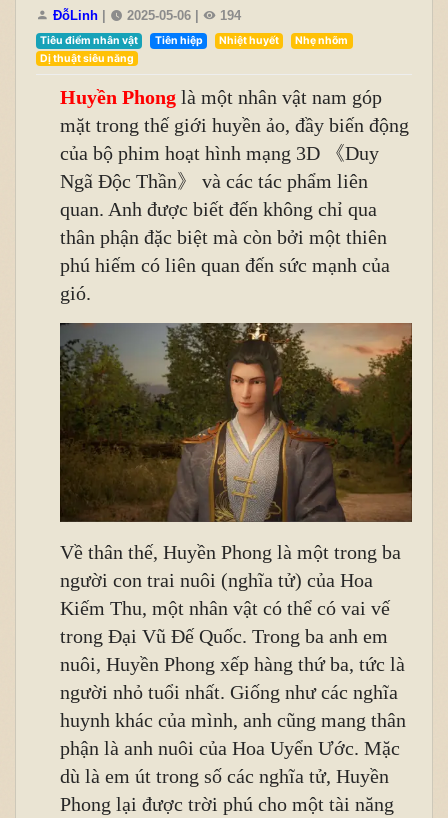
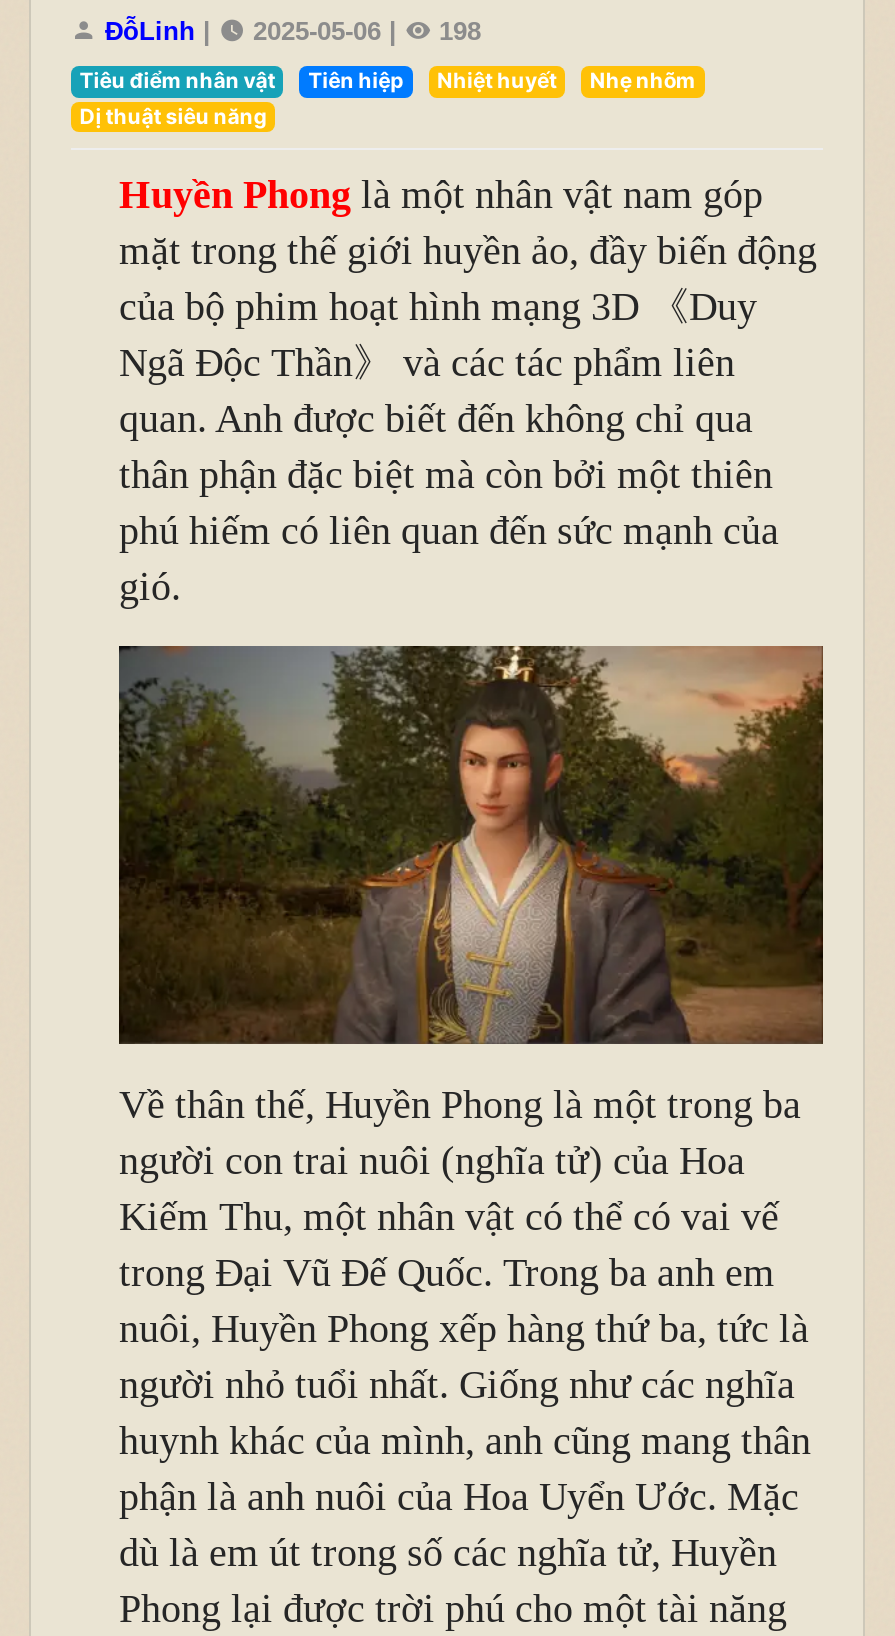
- 194
+ 198
